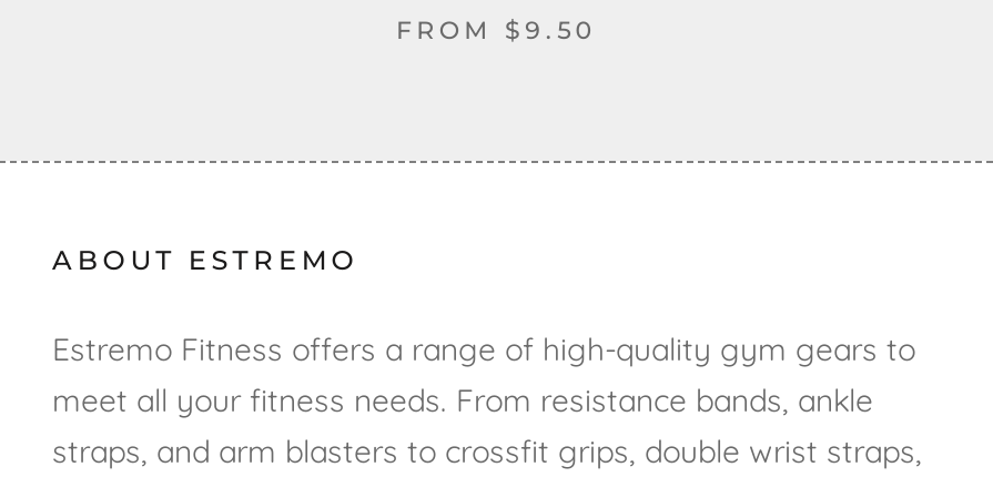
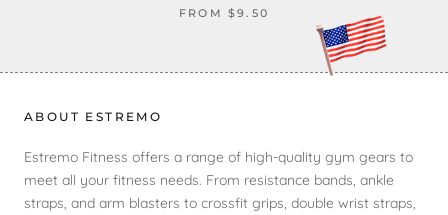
+ [image]
